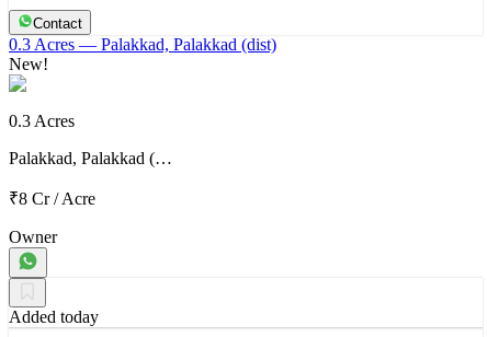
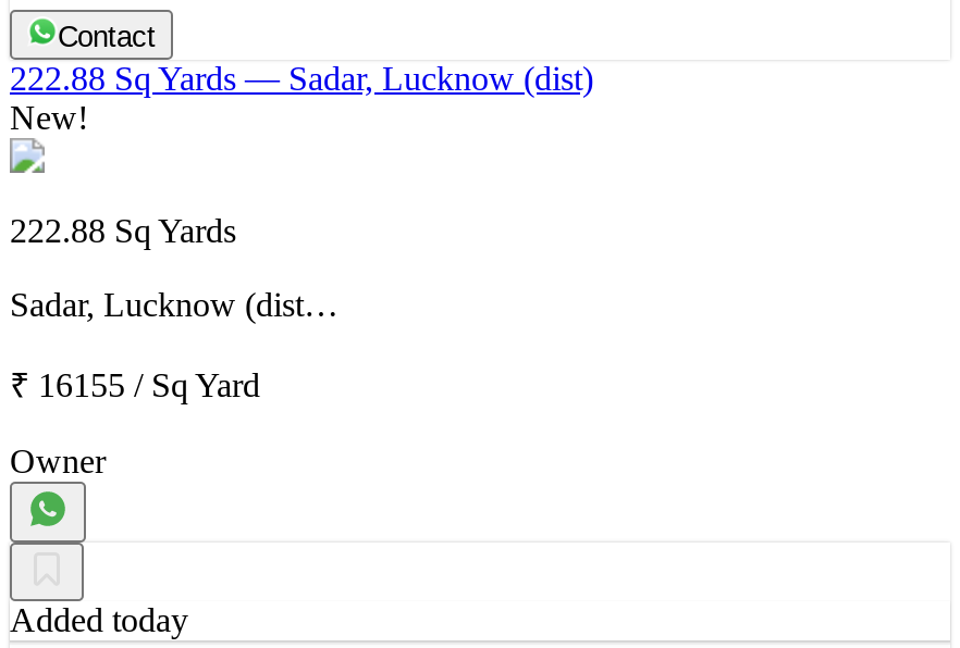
- 0.3 Acres — Palakkad, Palakkad (dist)
+ 222.88 Sq Yards — Sadar, Lucknow (dist)

- 0.3 Acres
+ 222.88 Sq Yards

- Palakkad, Palakkad (…
+ Sadar, Lucknow (dist…

- ₹8 Cr / Acre
+ ₹ 16155 / Sq Yard
